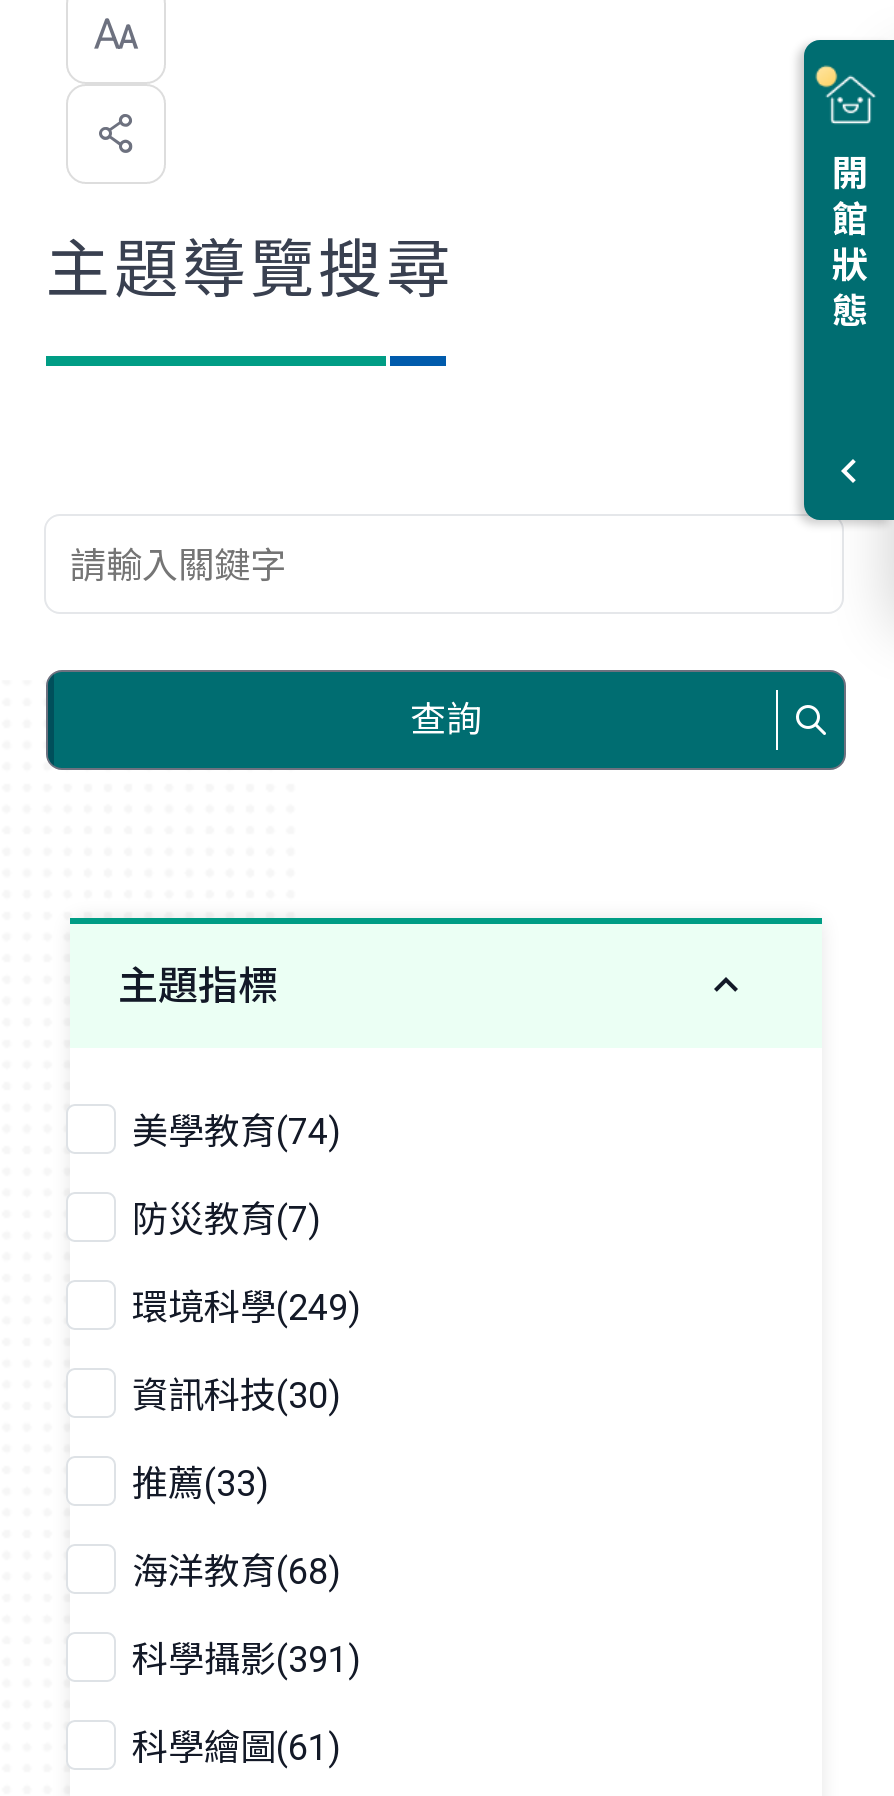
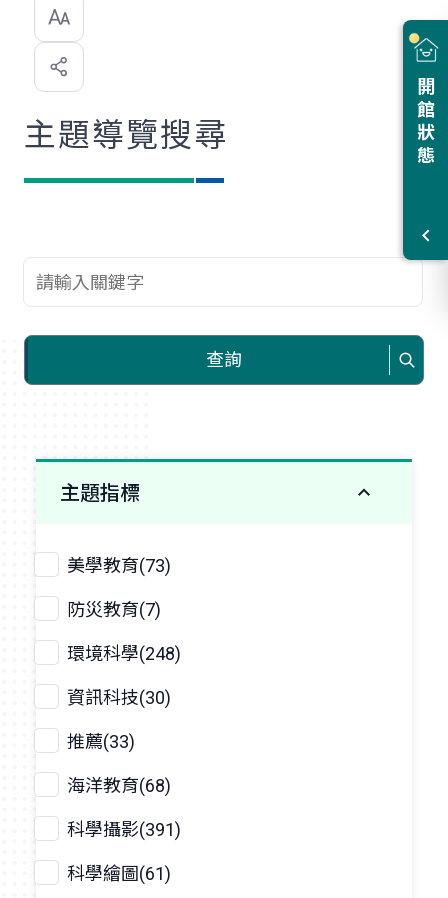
- 美學教育(74)
+ 美學教育(73)

- 環境科學(249)
+ 環境科學(248)
